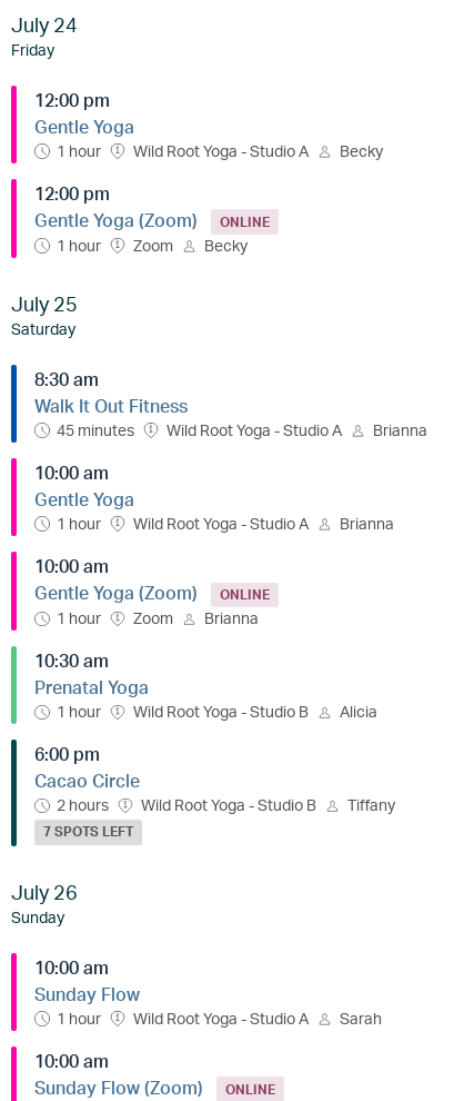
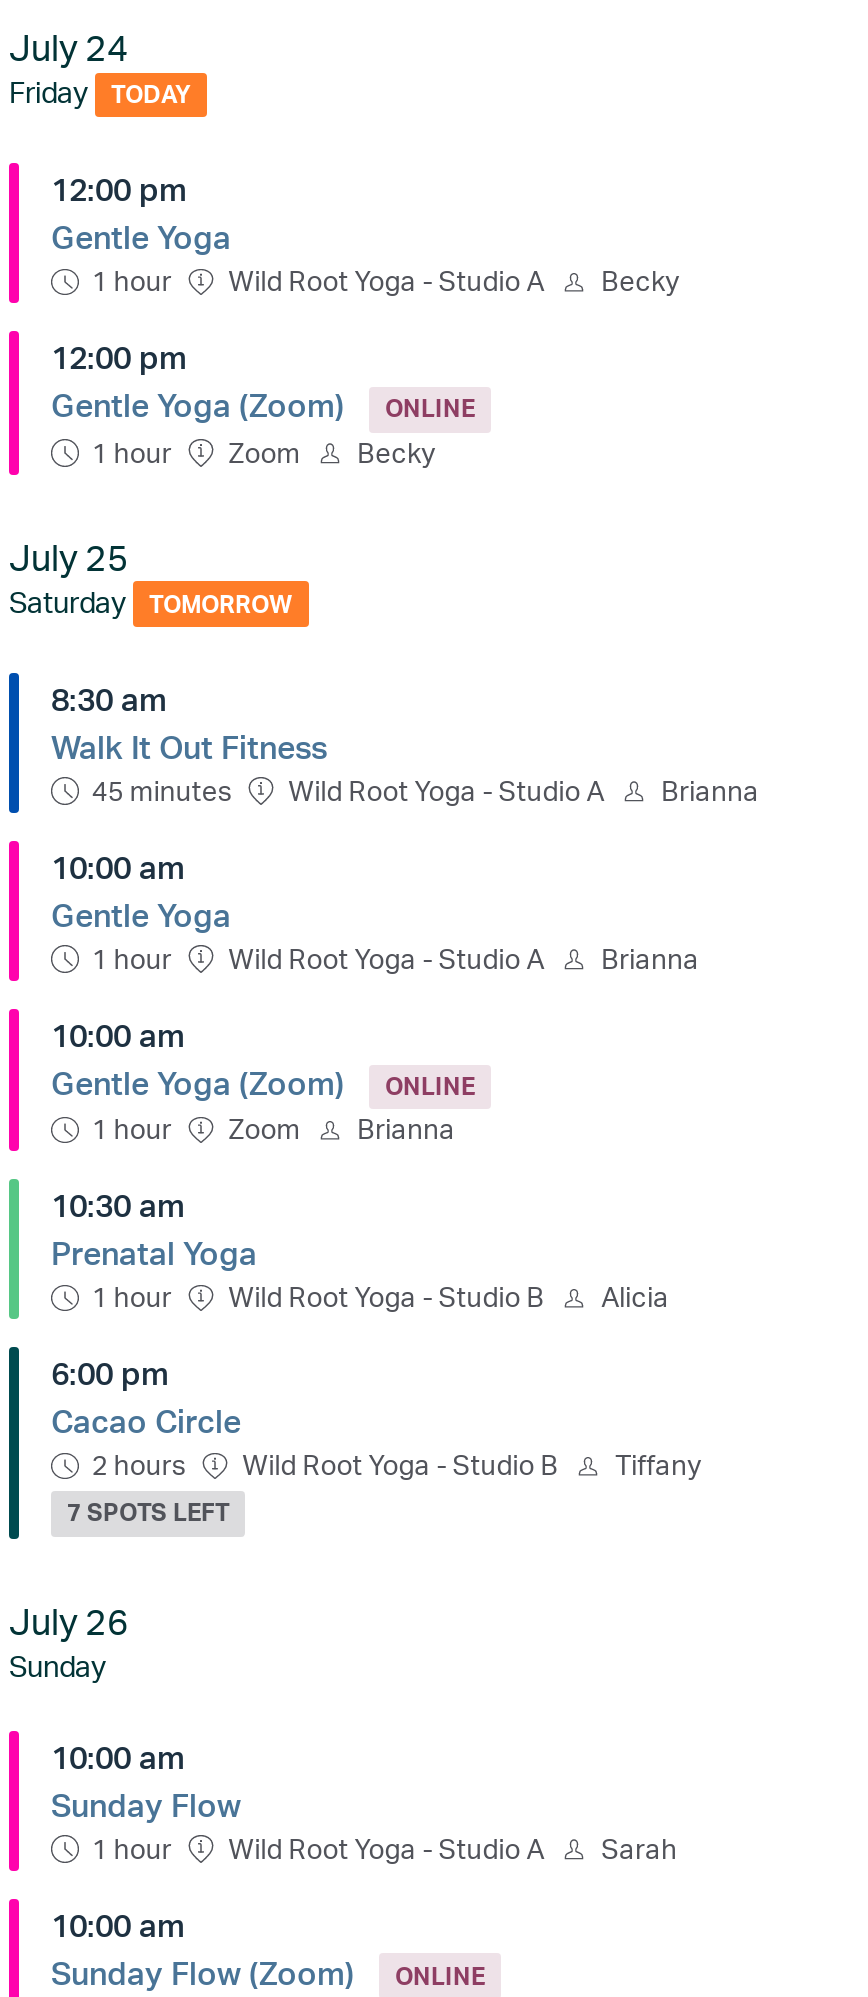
+ TODAY

+ TOMORROW
